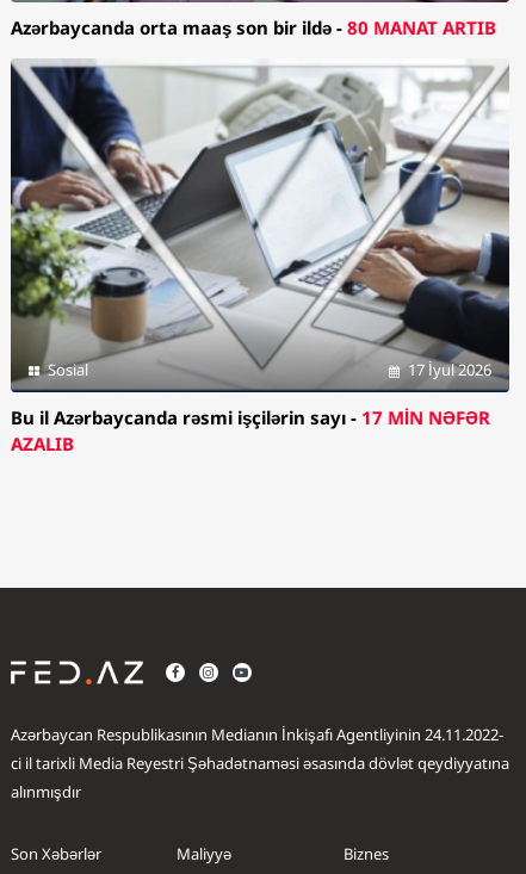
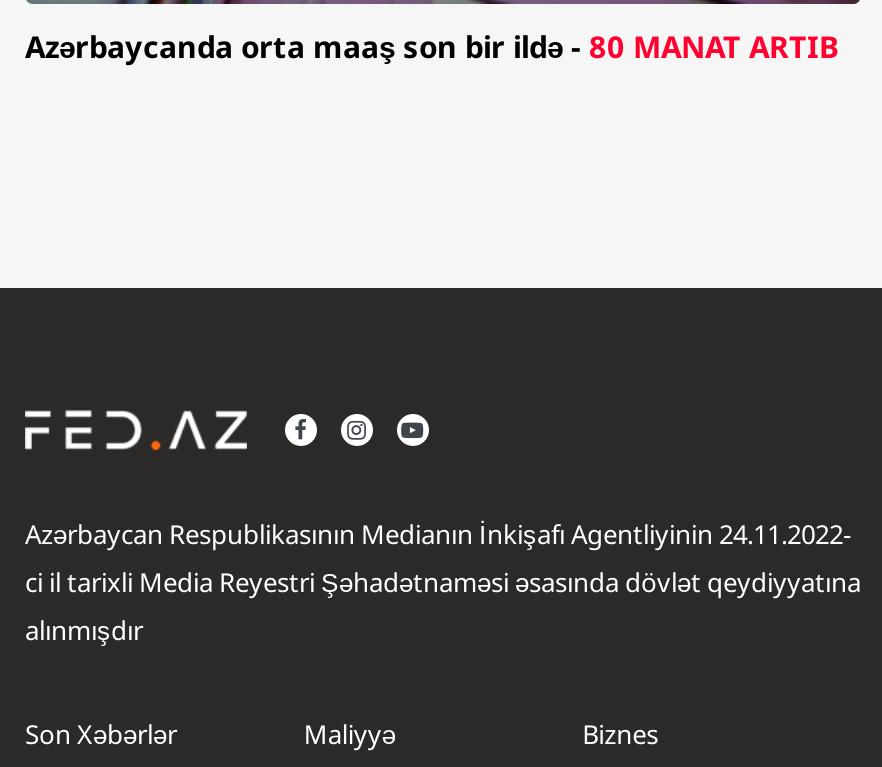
- [image]
- Sosial
- 17 İyul 2026
- Bu il Azərbaycanda rəsmi işçilərin sayı - 17 MİN NƏFƏR
- AZALIB
